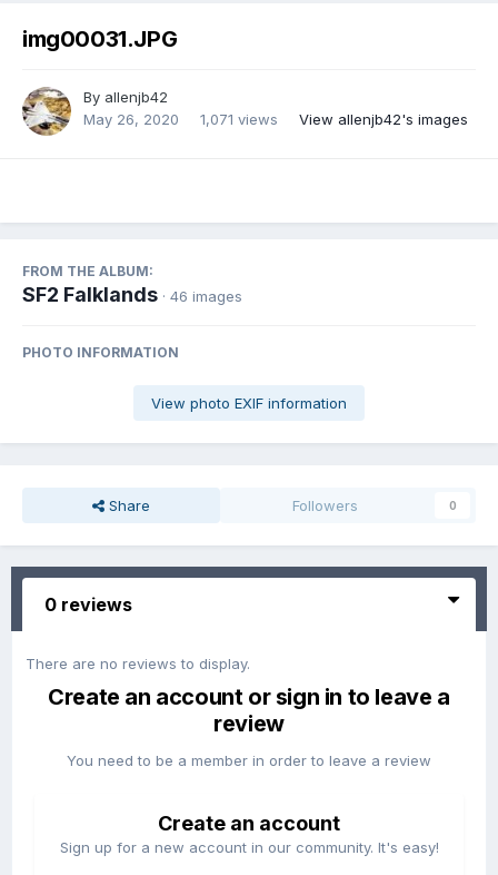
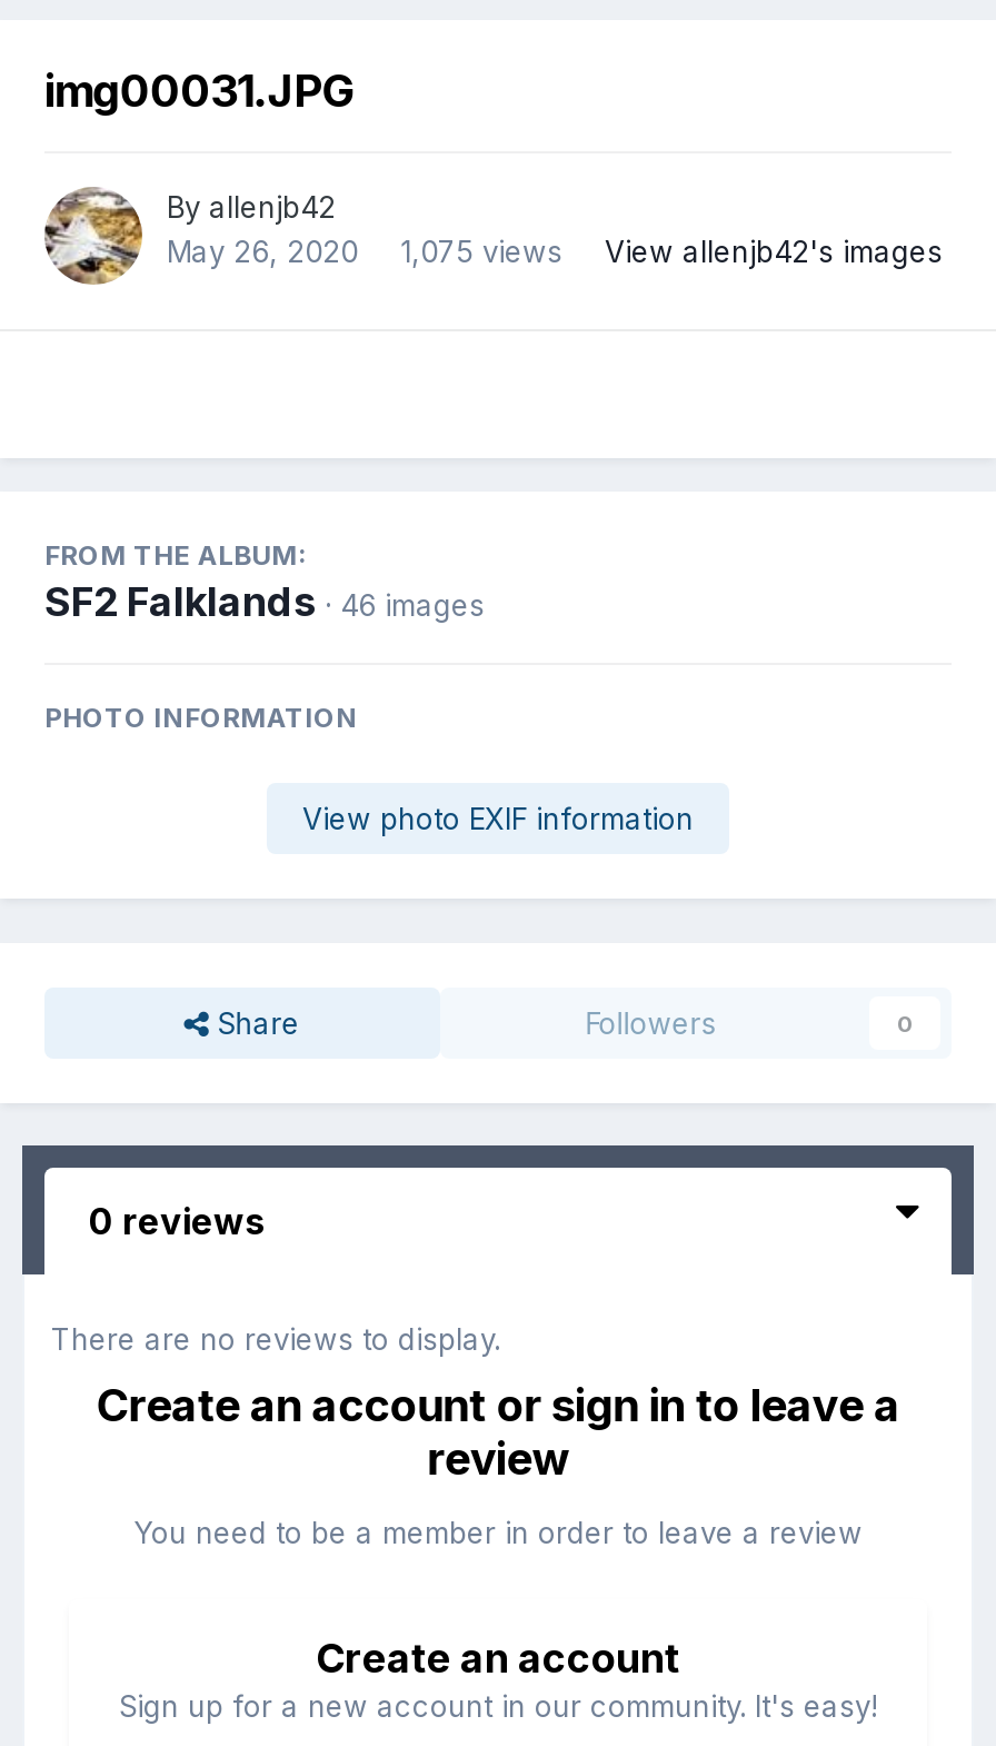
- May 26, 2020 1,071 views View allenjb42's images
+ May 26, 2020 1,075 views View allenjb42's images
